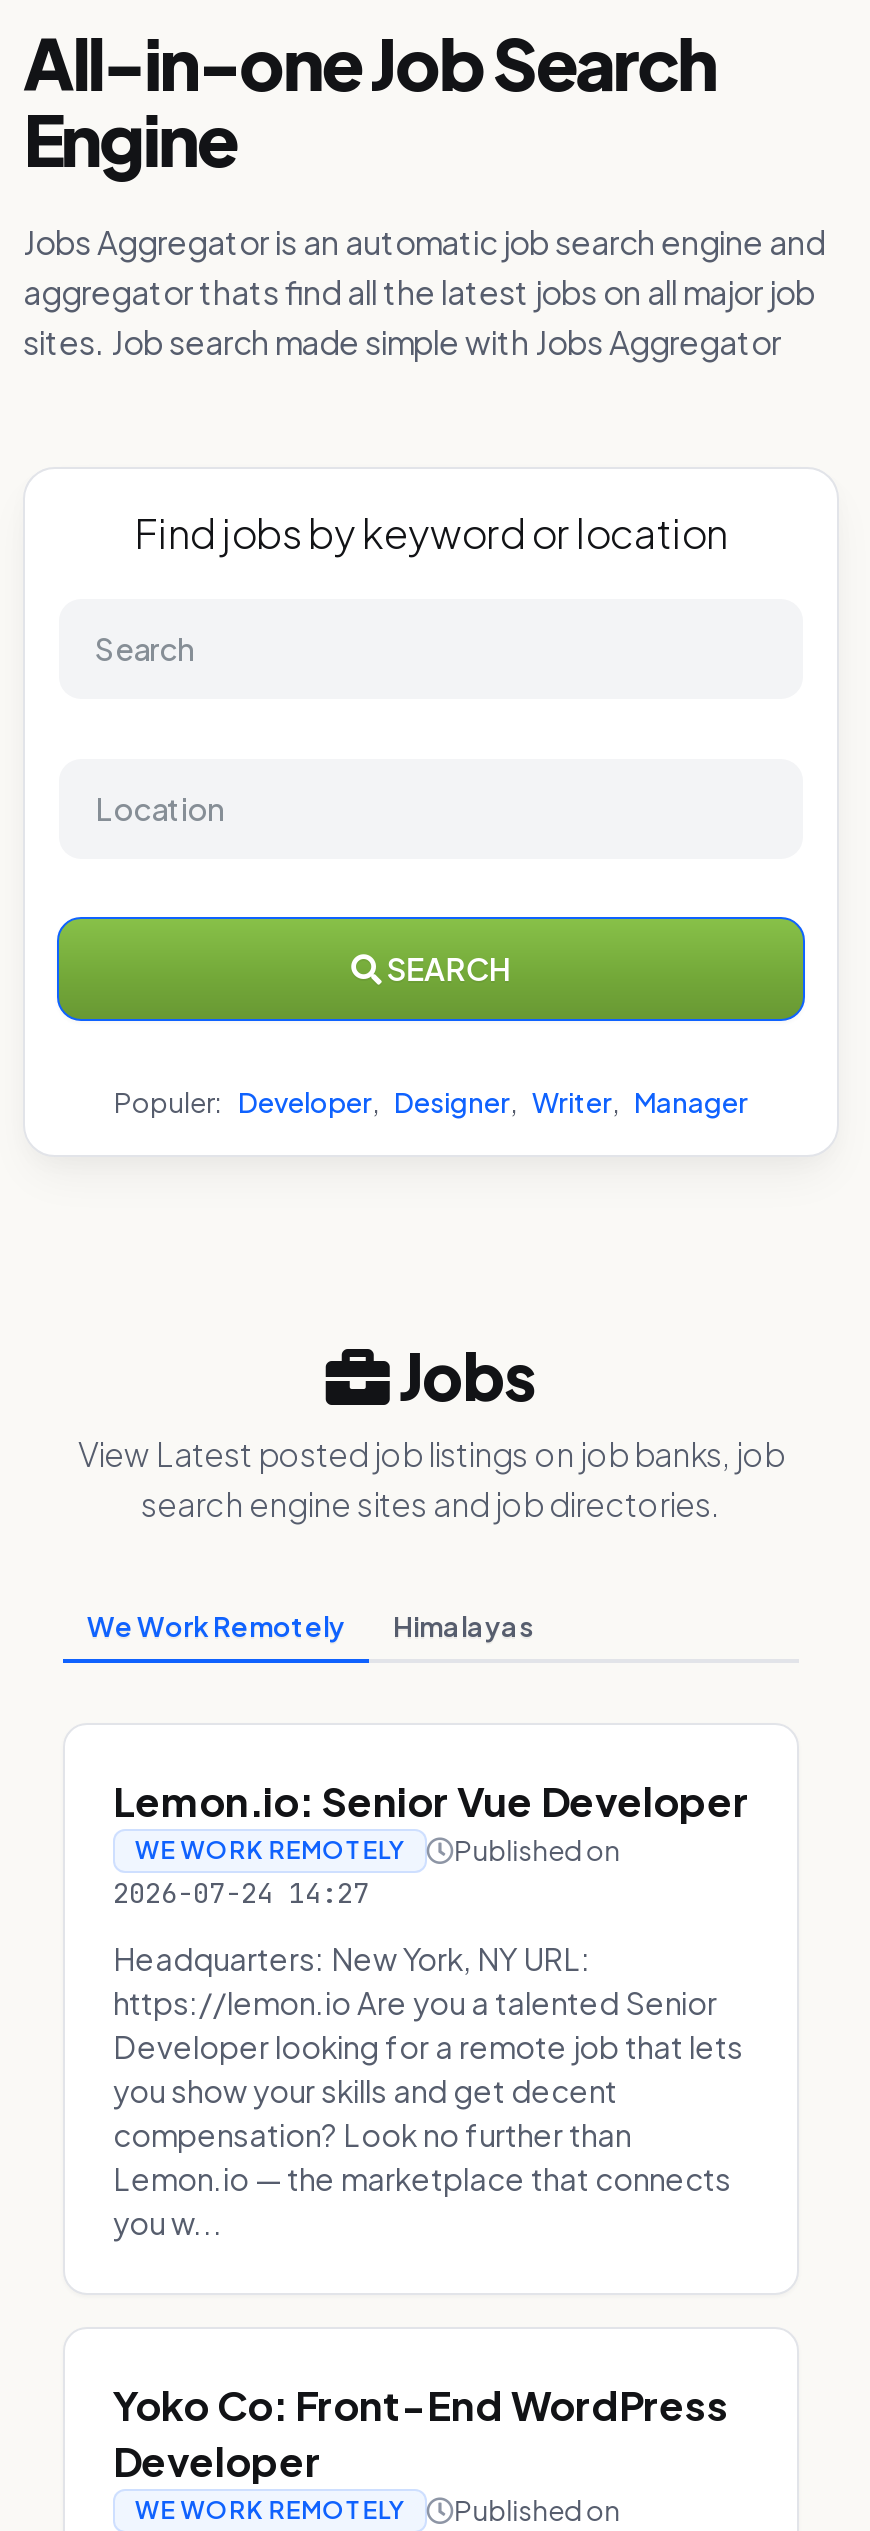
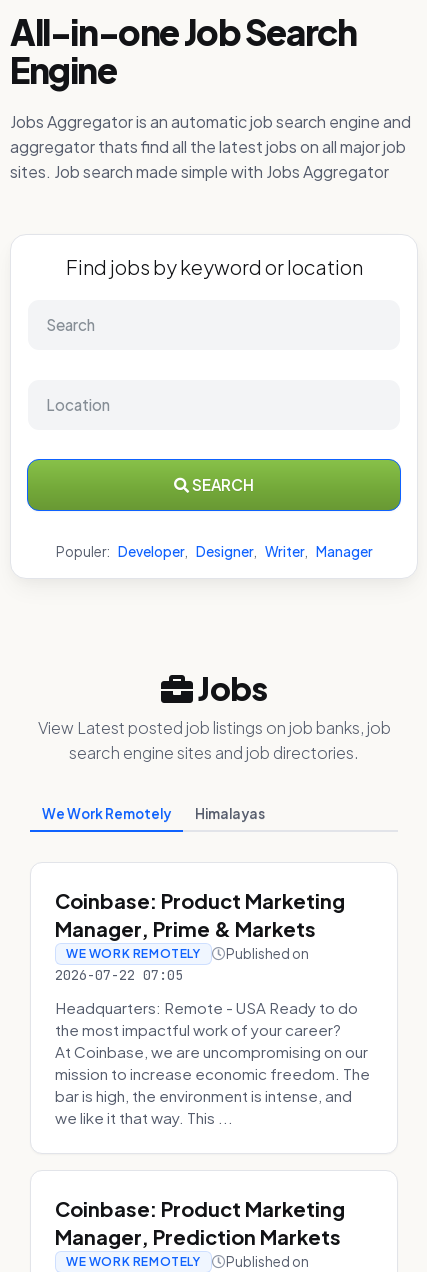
- Lemon.io: Senior Vue Developer
+ Coinbase: Product Marketing
+ Manager, Prime & Markets

moved down: WE WORK REMOTELY | Published on

- 2026-07-24 14:27
+ 2026-07-22 07:05

- Headquarters: New York, NY URL:
- https://lemon.io Are you a talented Senior
- Developer looking for a remote job that lets
- you show your skills and get decent
- compensation? Look no further than
- Lemon.io — the marketplace that connects
- you w...
+ Headquarters: Remote - USA Ready to do
+ the most impactful work of your career?
+ At Coinbase, we are uncompromising on our
+ mission to increase economic freedom. The
+ bar is high, the environment is intense, and
+ we like it that way. This ...

- Yoko Co: Front-End WordPress
- Developer
+ Coinbase: Product Marketing
+ Manager, Prediction Markets
